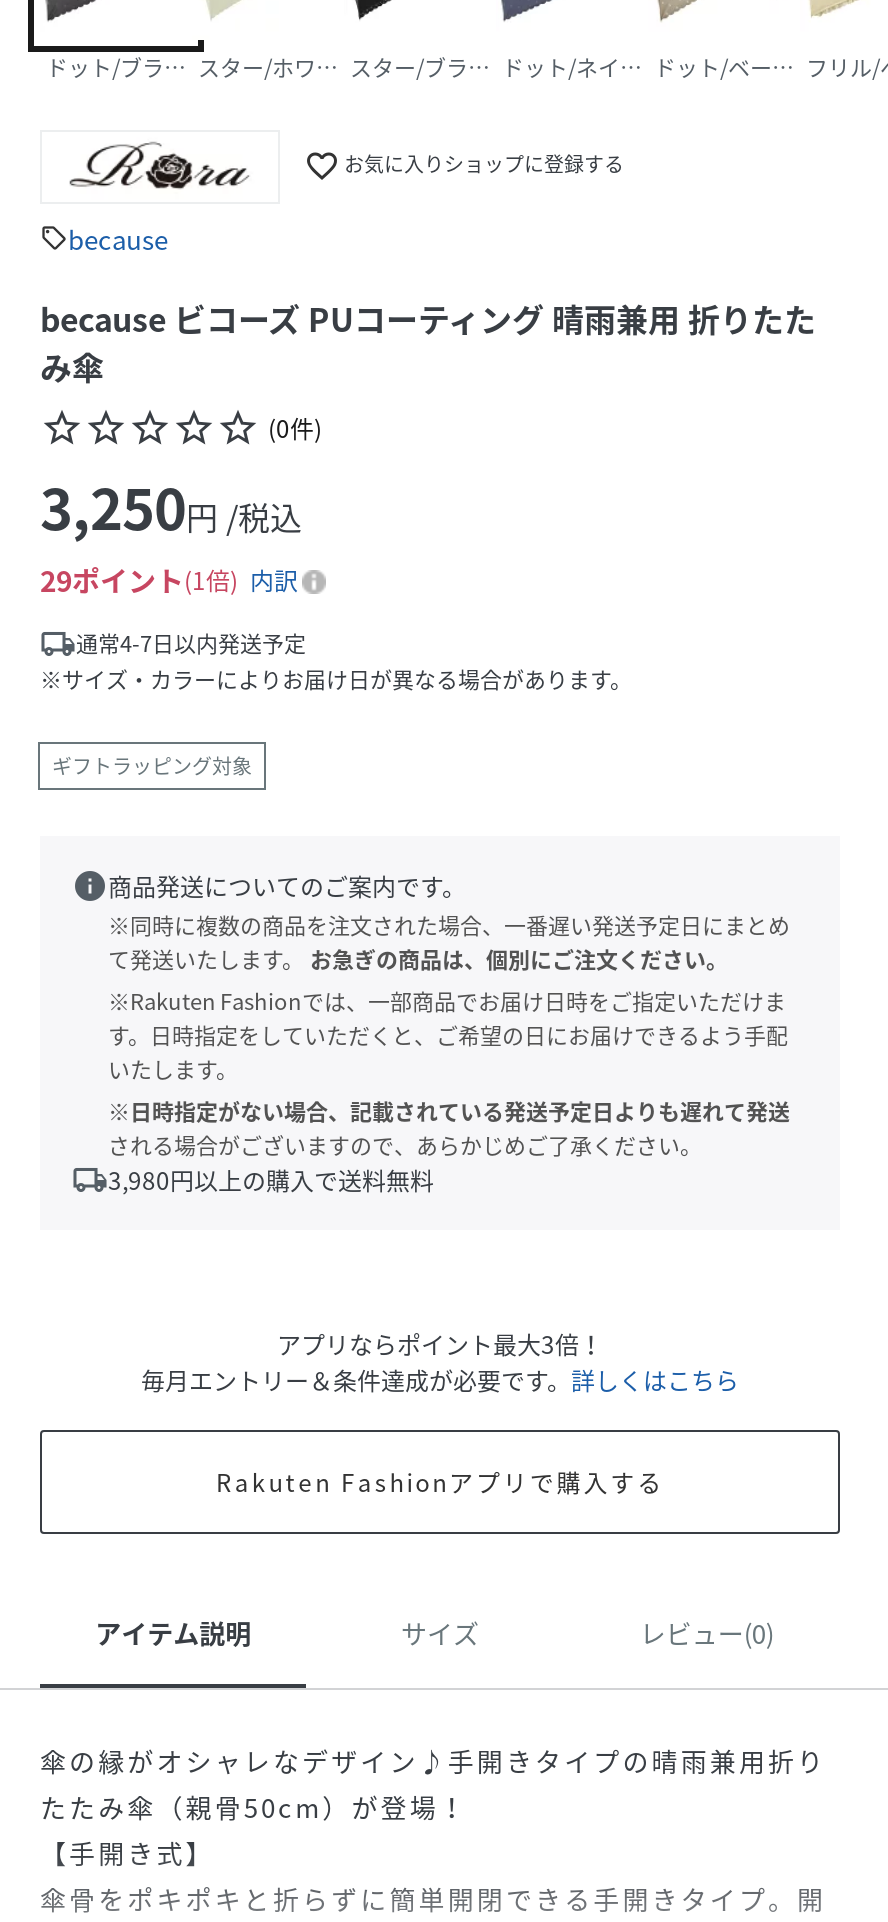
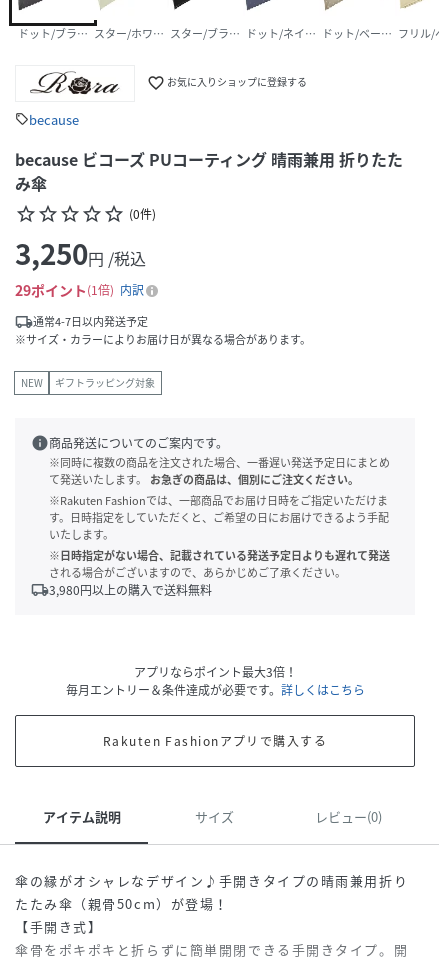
+ NEW
